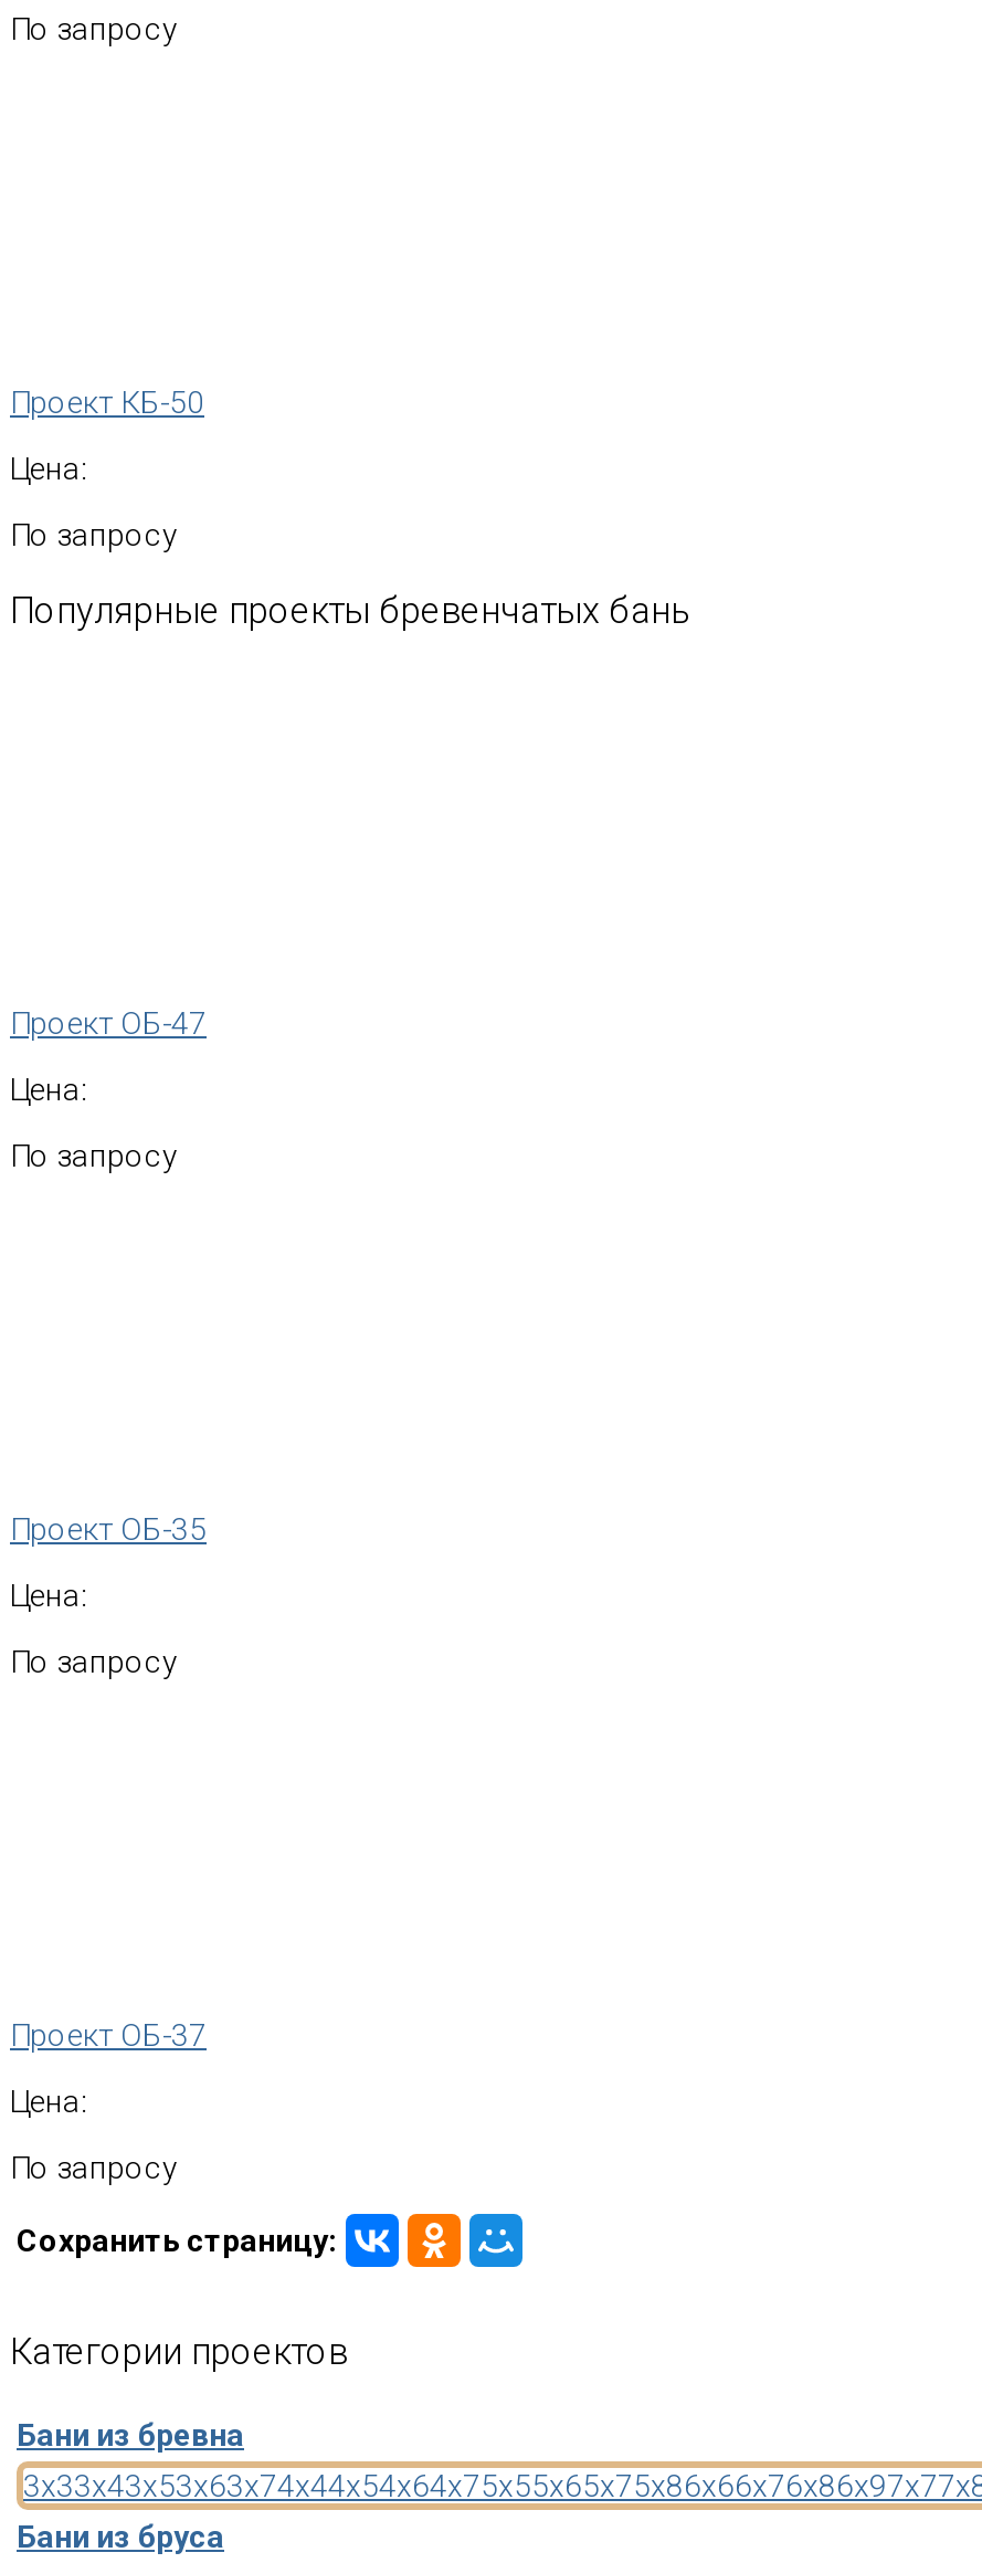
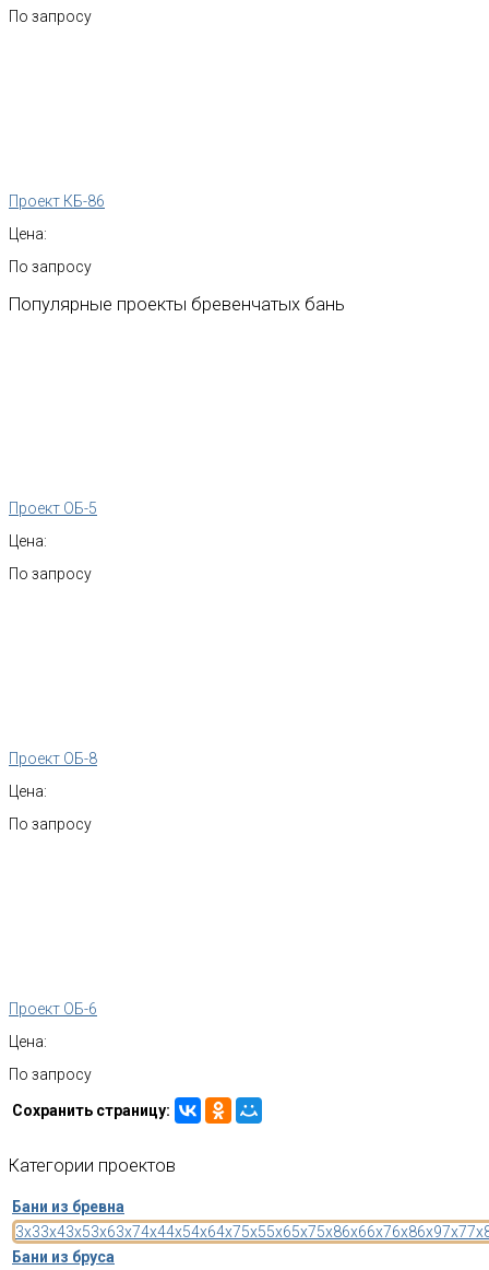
- Проект КБ-50
+ Проект КБ-86

- Проект ОБ-47
+ Проект ОБ-5

- Проект ОБ-35
+ Проект ОБ-8

- Проект ОБ-37
+ Проект ОБ-6
